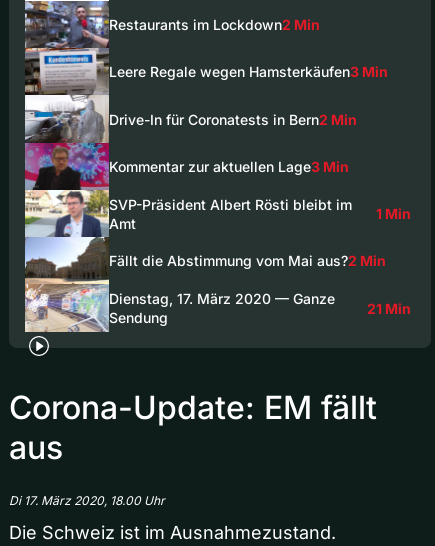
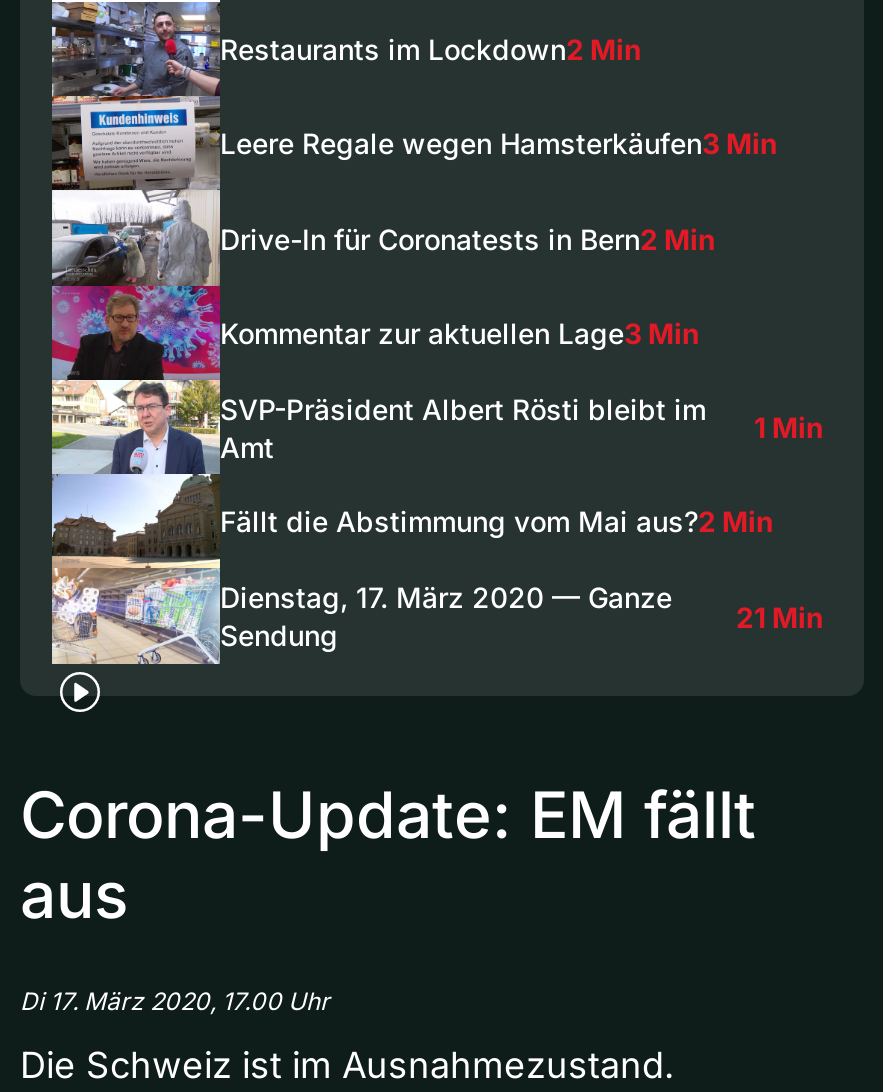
- Di 17. März 2020, 18.00 Uhr
+ Di 17. März 2020, 17.00 Uhr
